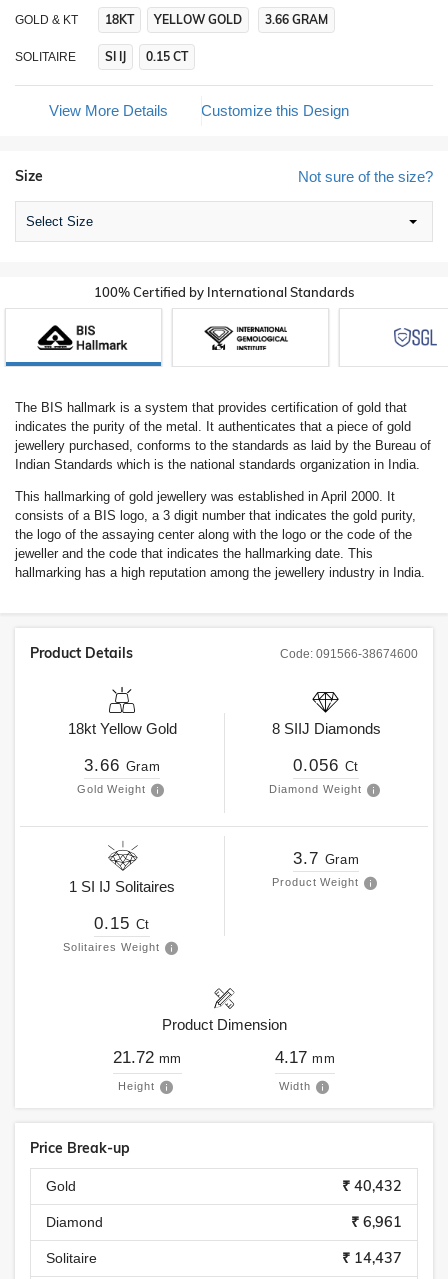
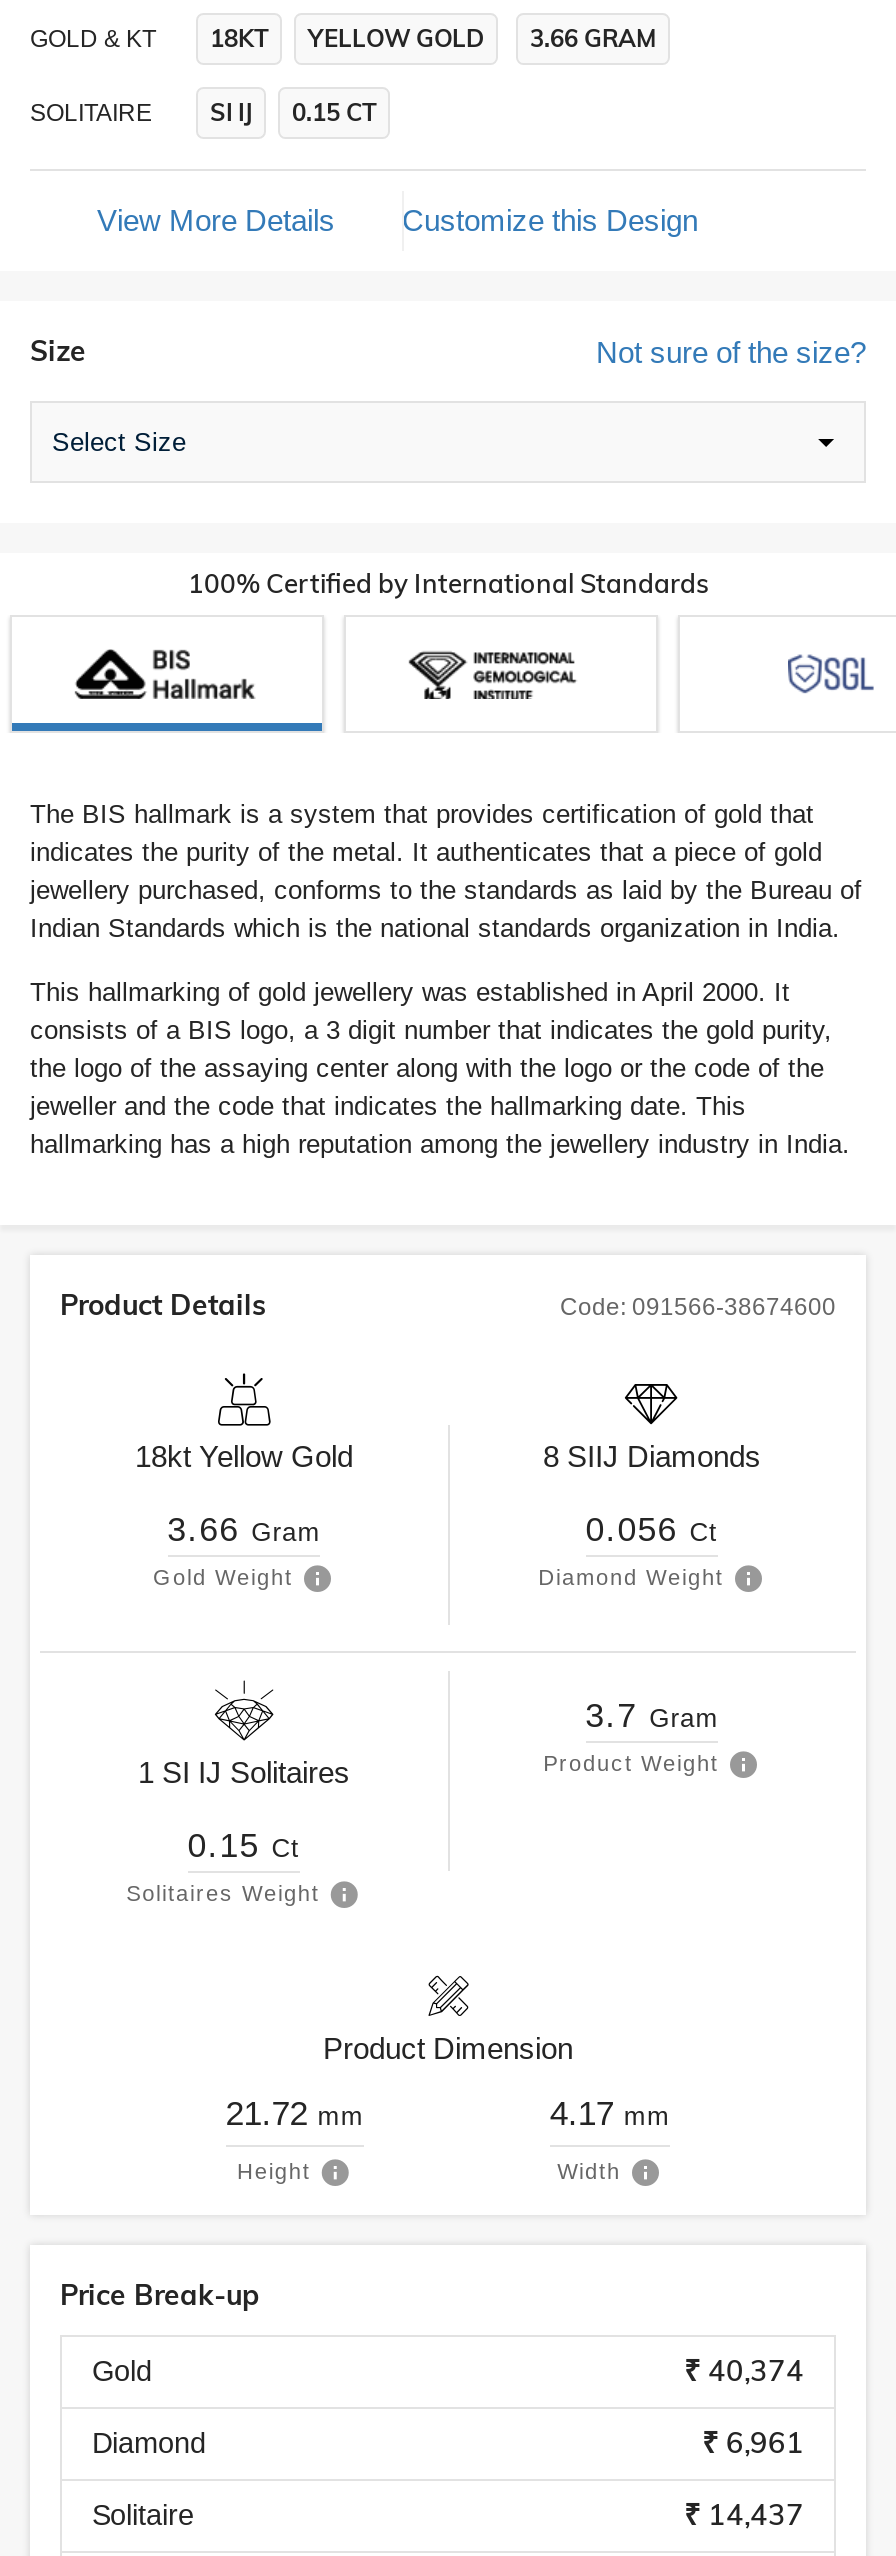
- ₹ 40,432
+ ₹ 40,374
